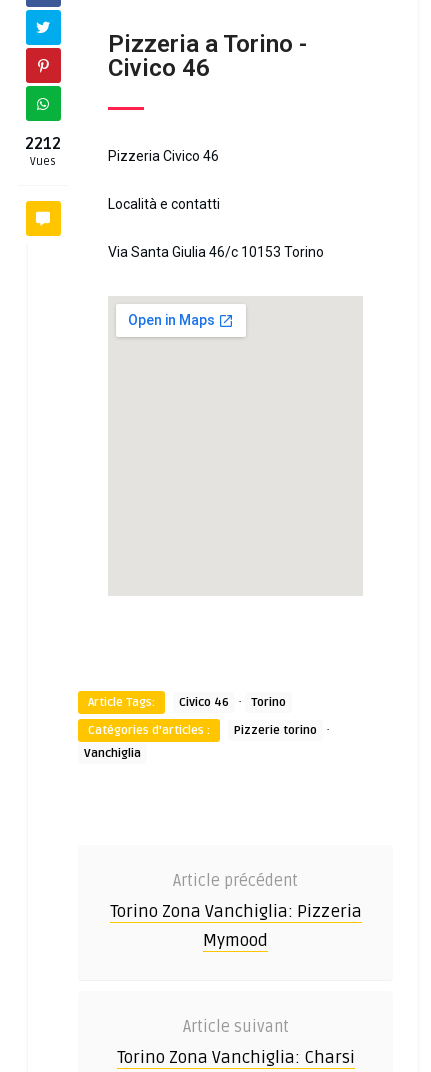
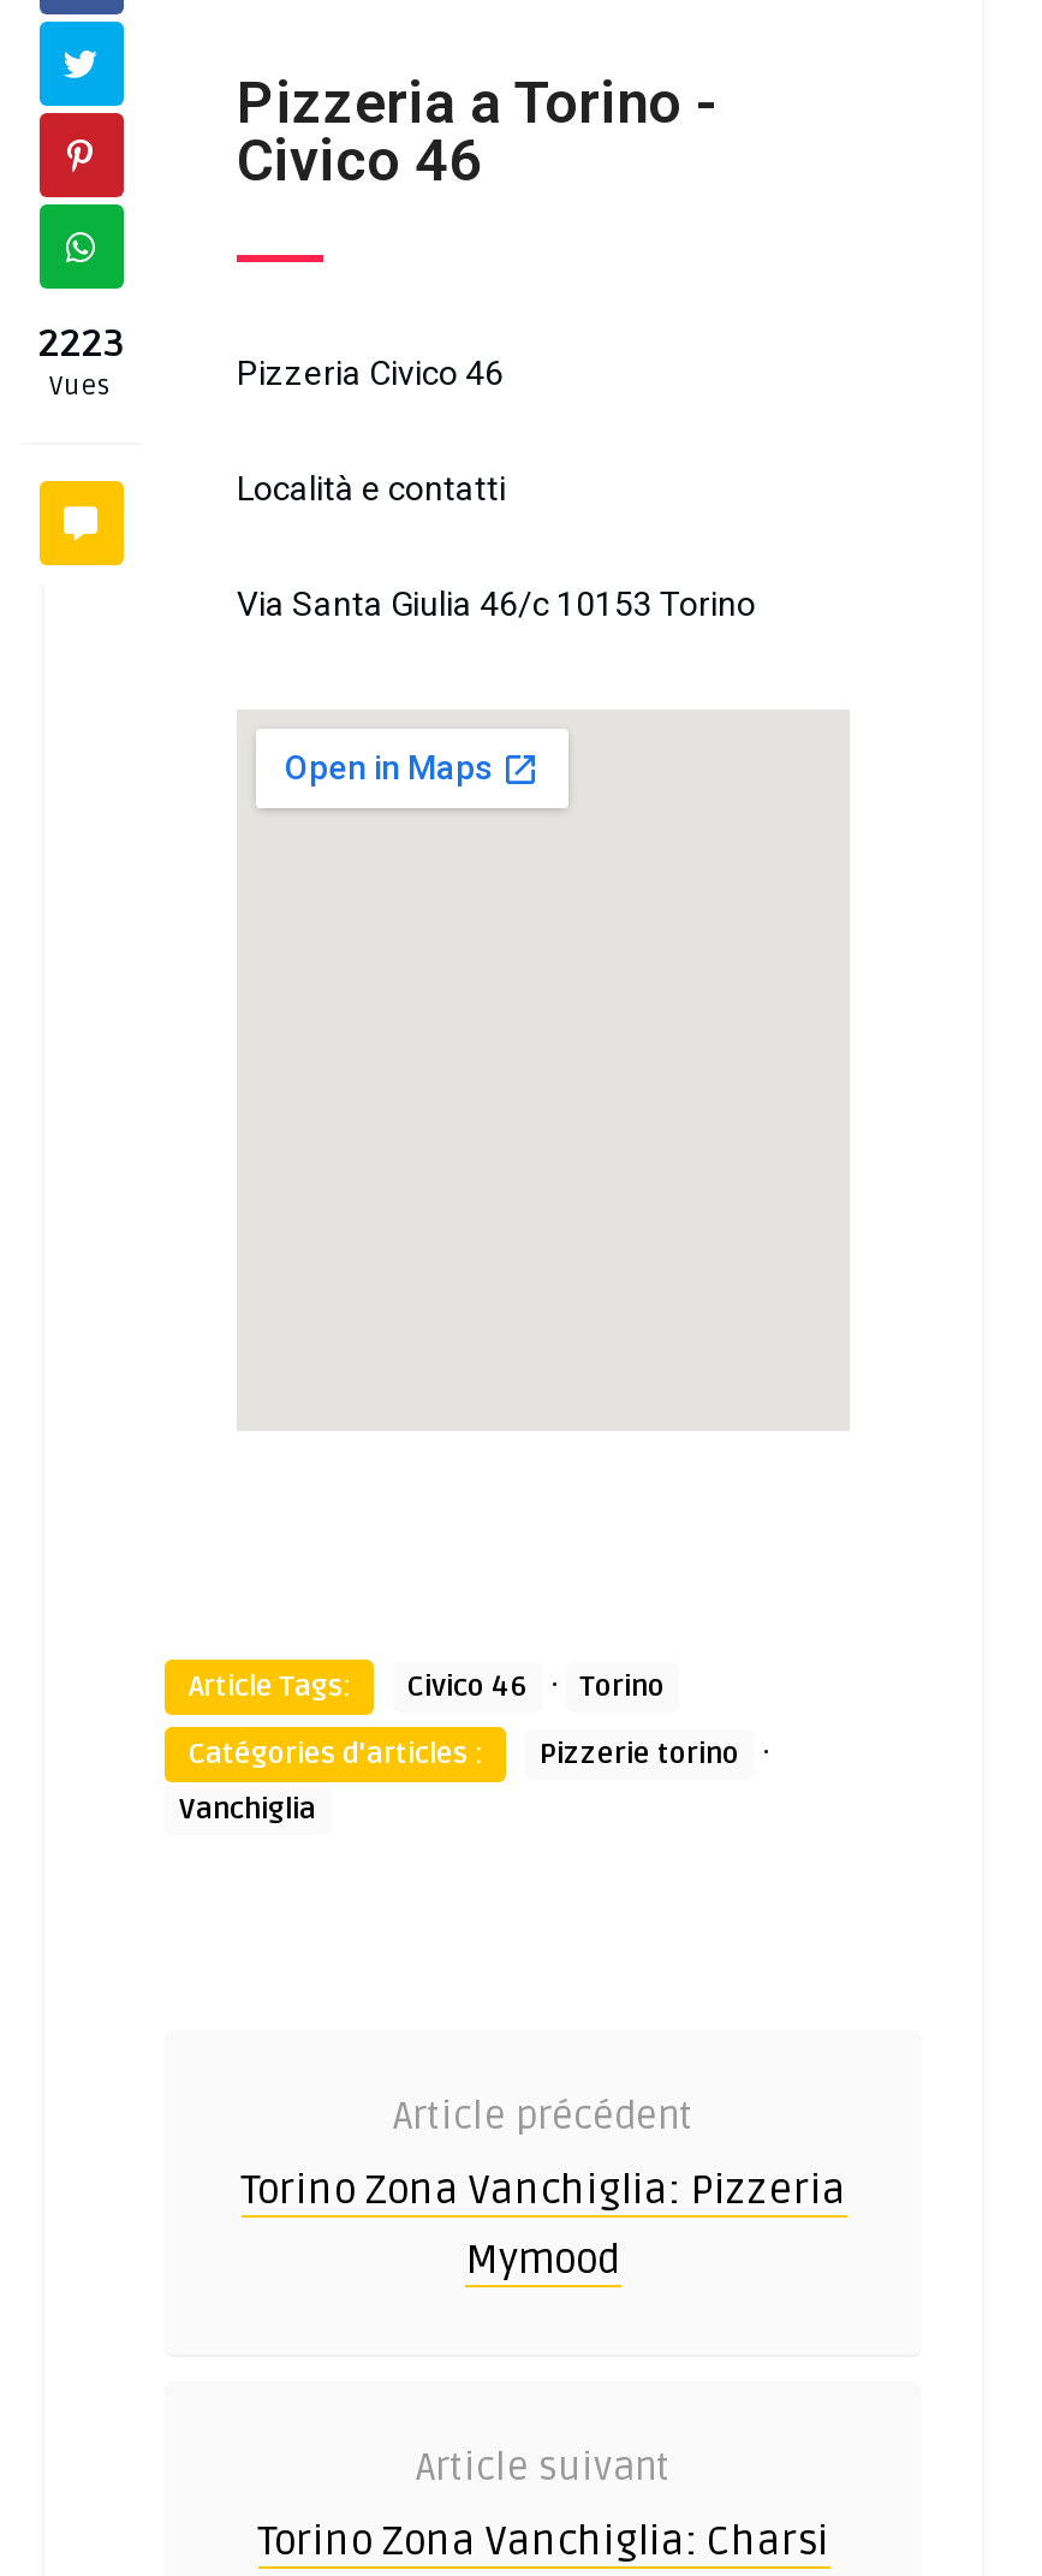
- 2212
+ 2223
